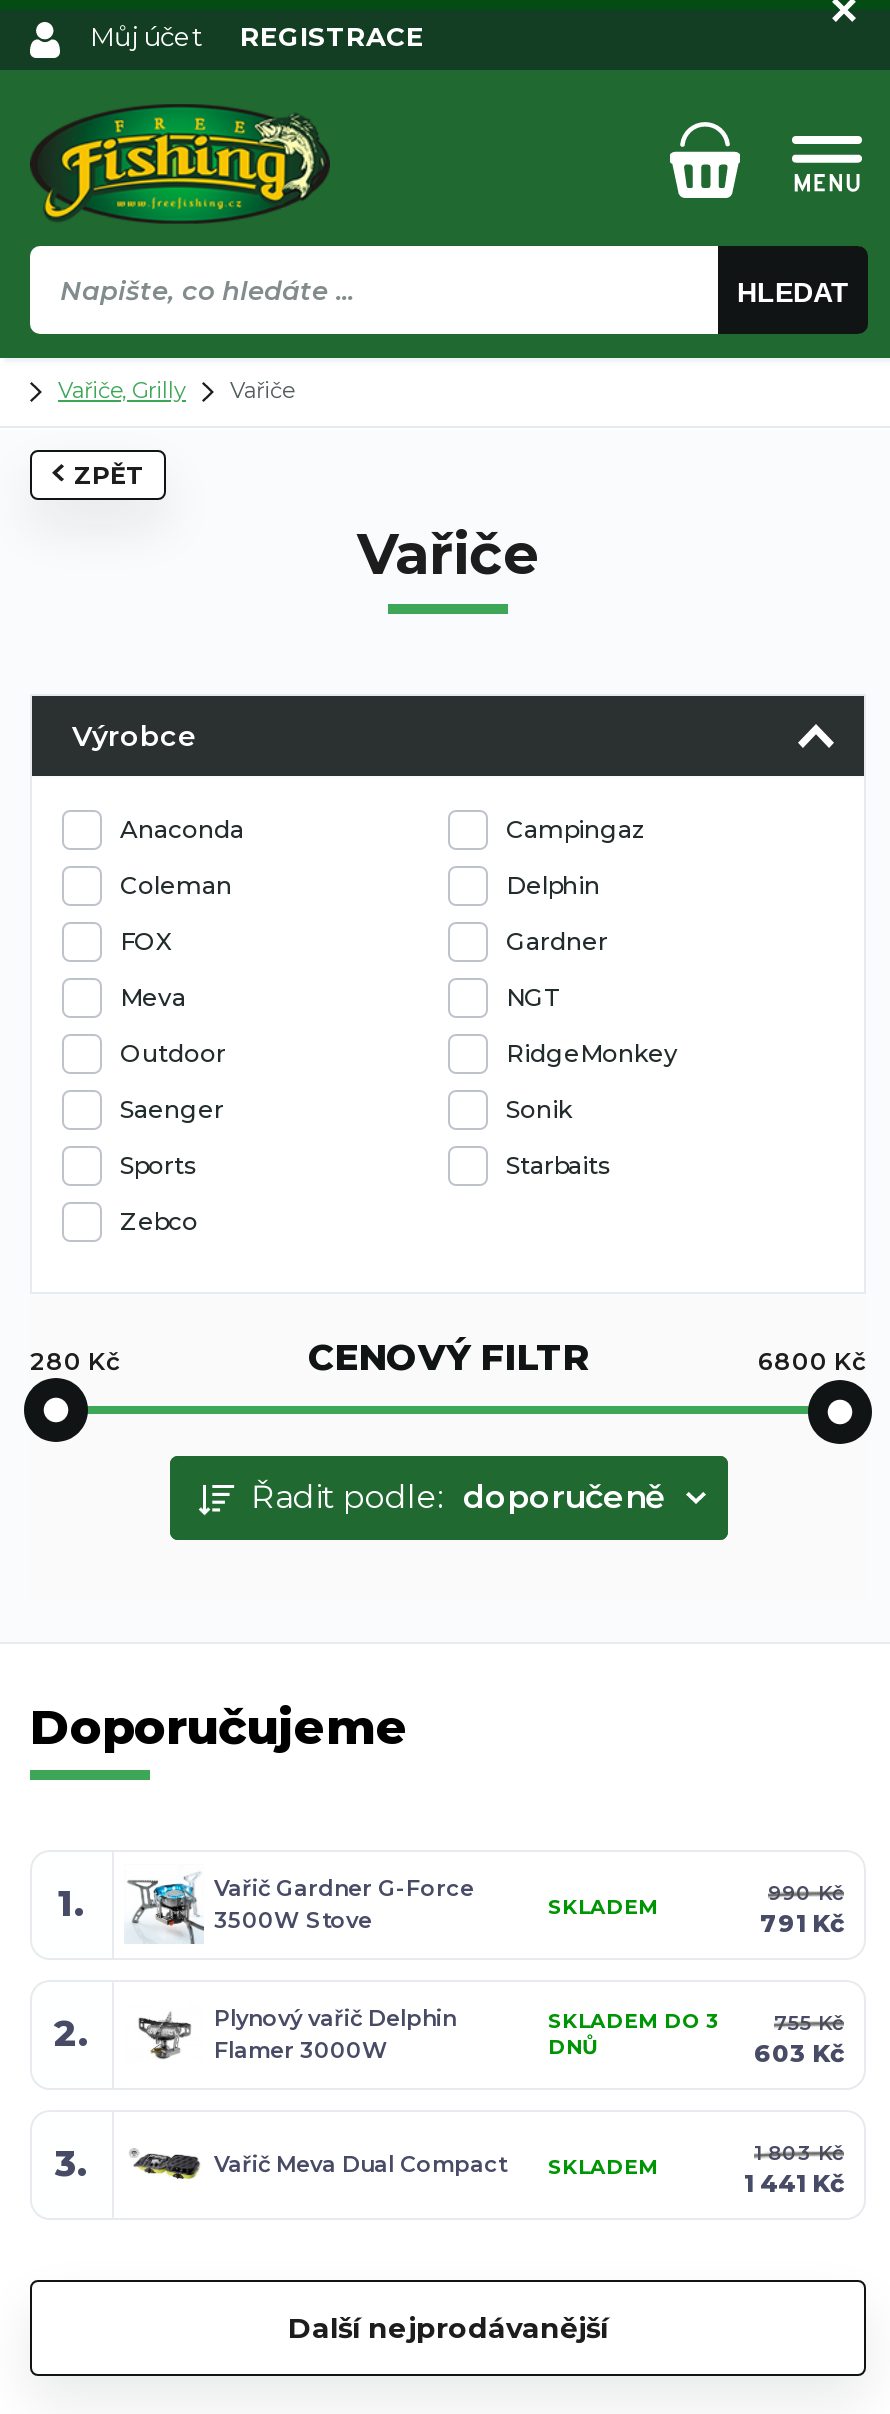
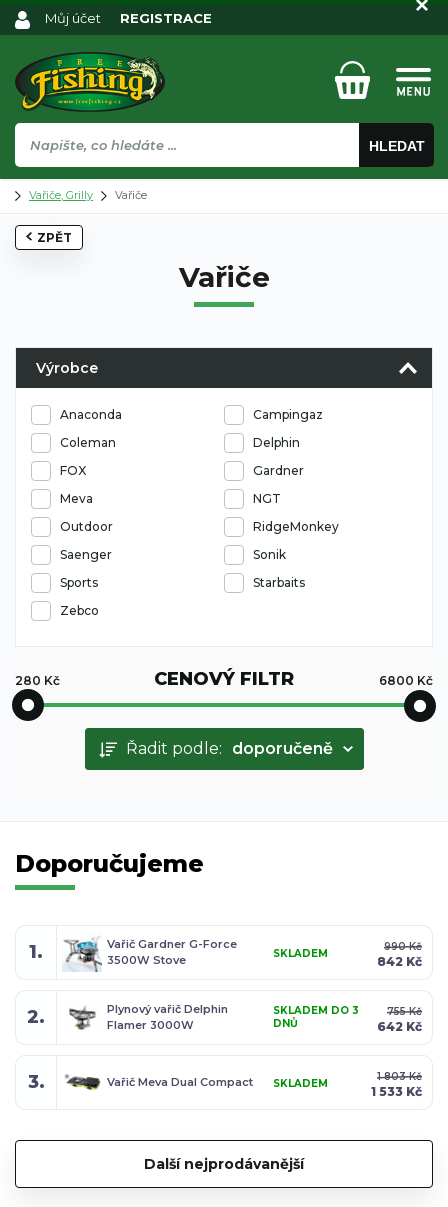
- 791 Kč
+ 842 Kč

- 603 Kč
+ 642 Kč

- 1 441 Kč
+ 1 533 Kč
